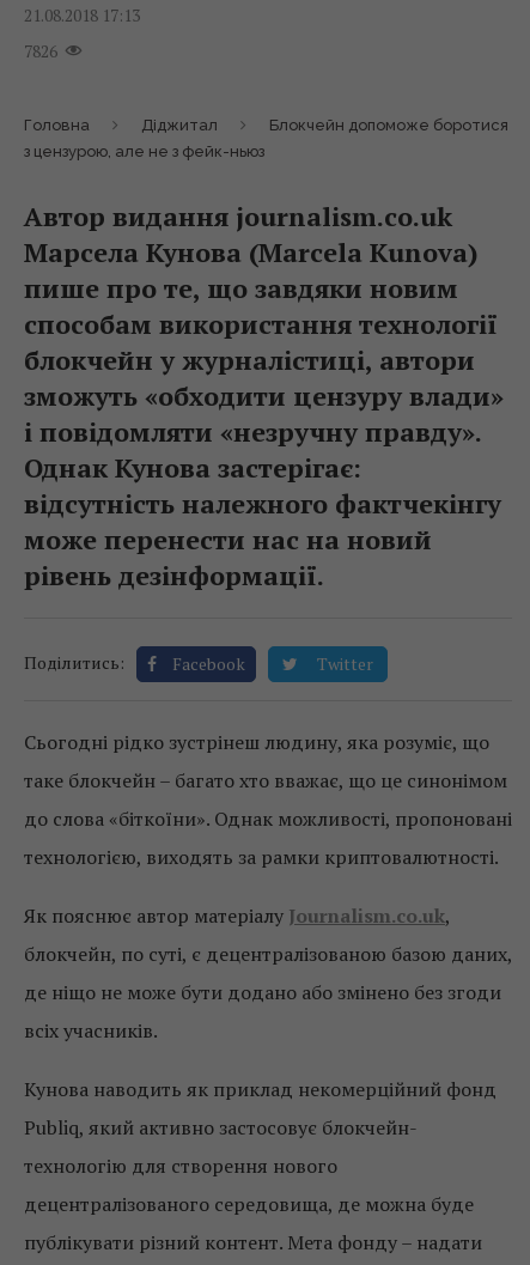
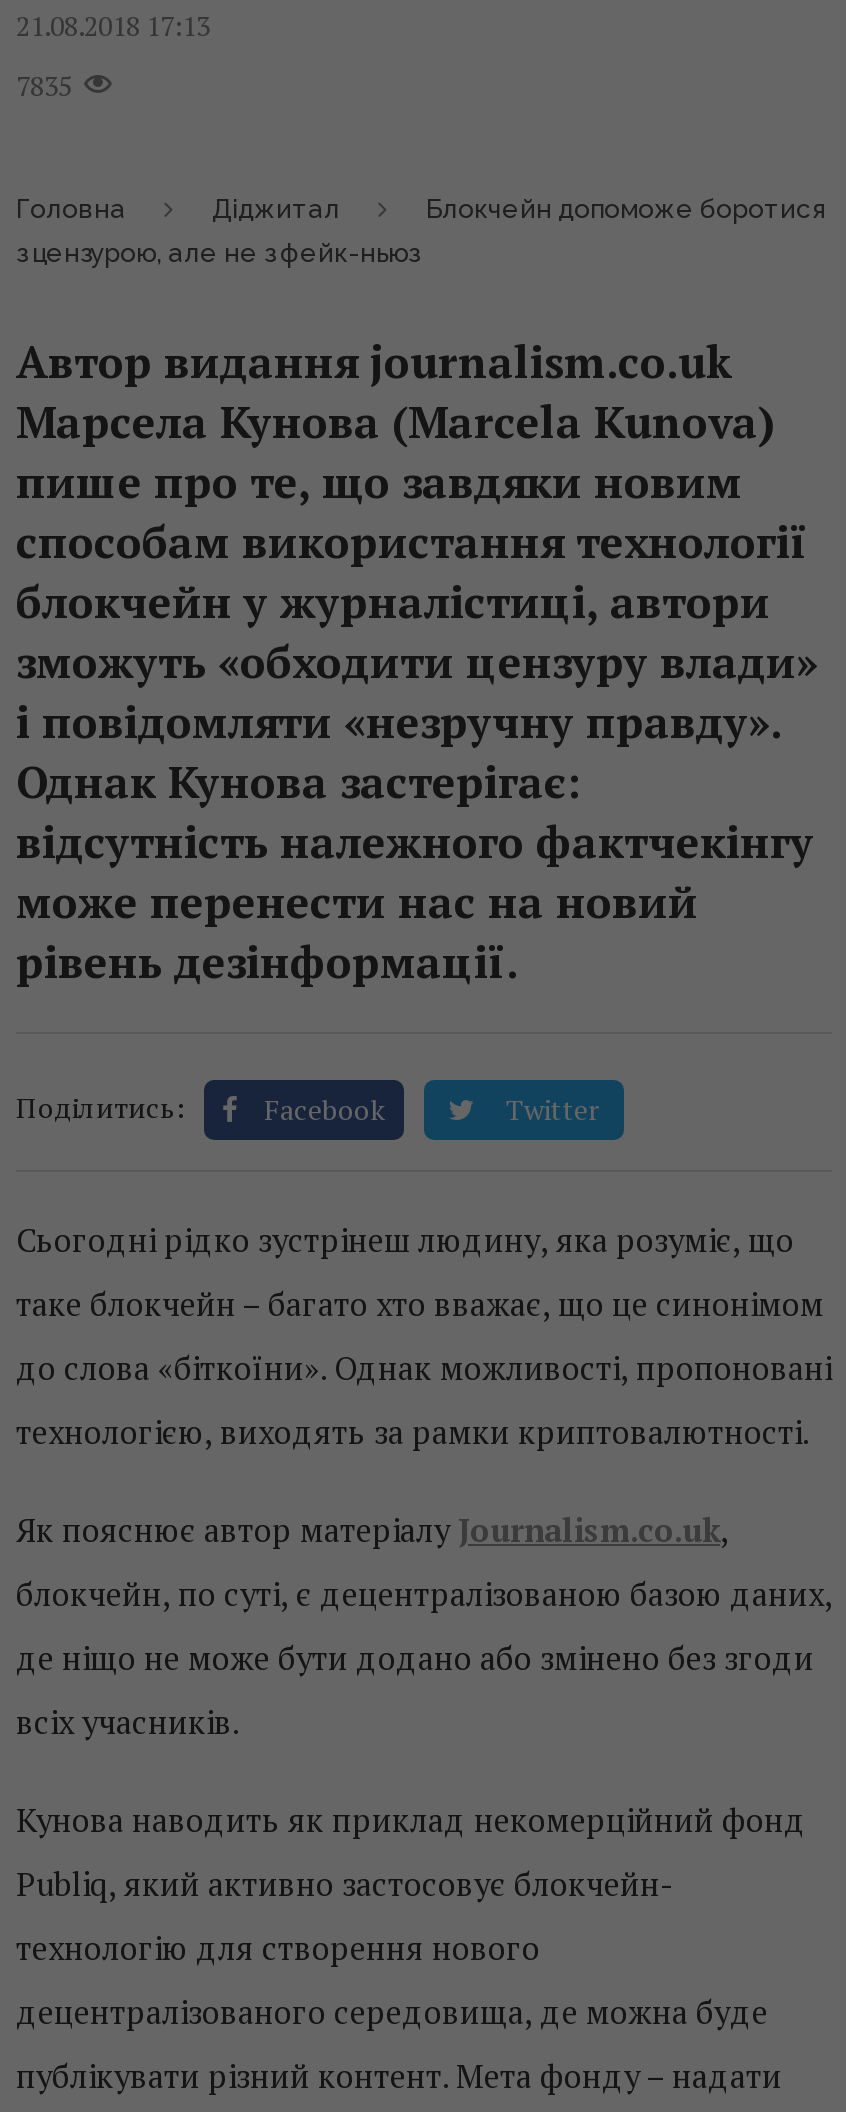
- 7826
+ 7835
